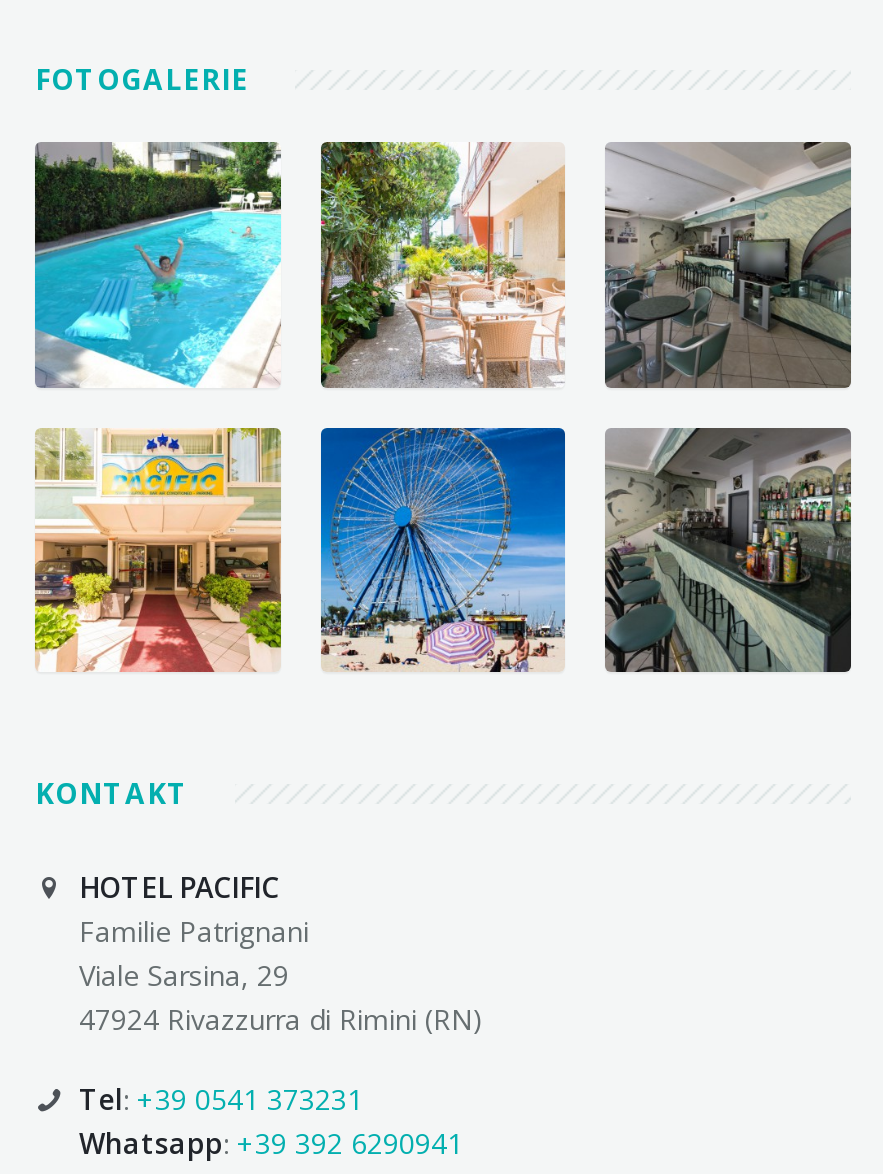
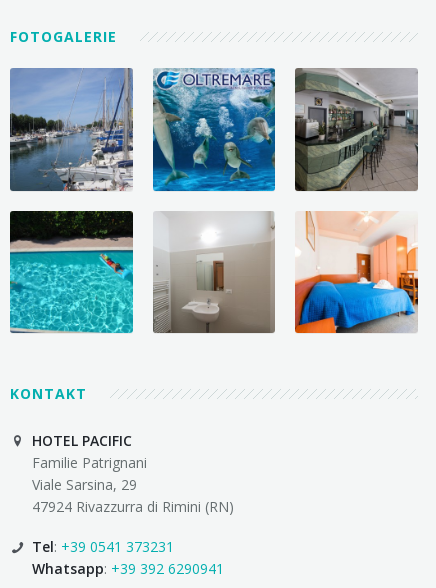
- [image]
+ [image]

- [image]
+ [image]

- [image]
+ [image]

- [image]
+ [image]

- [image]
+ [image]

- [image]
+ [image]
